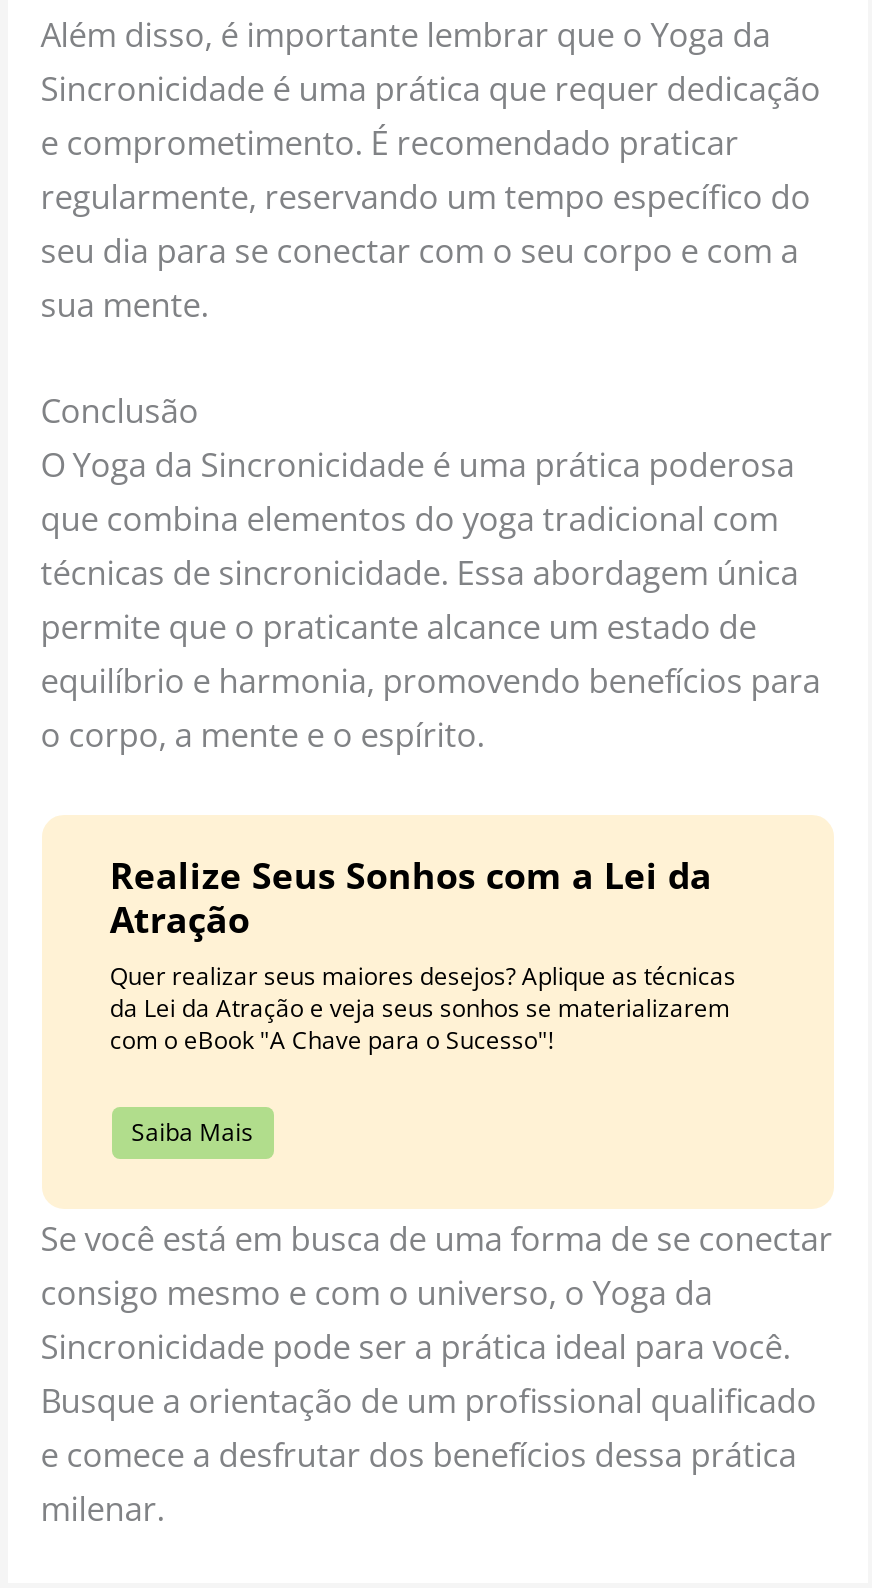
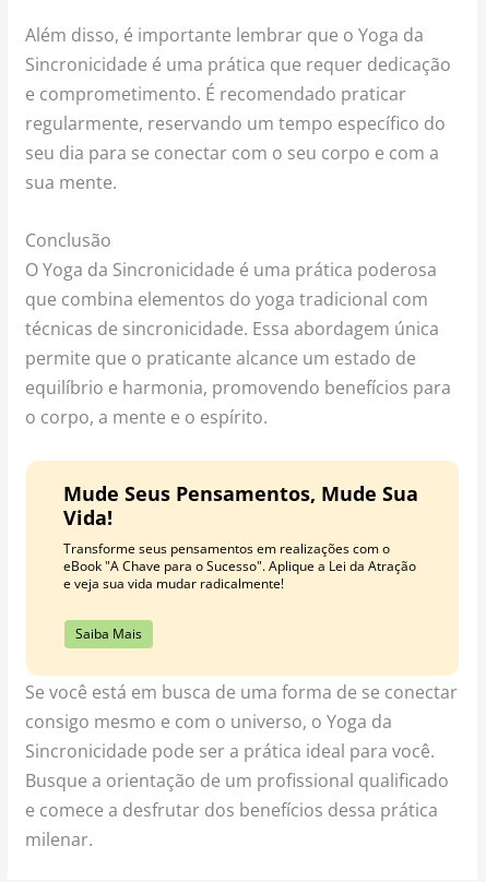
- Realize Seus Sonhos com a Lei da
- Atração
- Quer realizar seus maiores desejos? Aplique as técnicas
- da Lei da Atração e veja seus sonhos se materializarem
- com o eBook "A Chave para o Sucesso"!
+ Mude Seus Pensamentos, Mude Sua
+ Vida!
+ Transforme seus pensamentos em realizações com o
+ eBook "A Chave para o Sucesso". Aplique a Lei da Atração
+ e veja sua vida mudar radicalmente!
